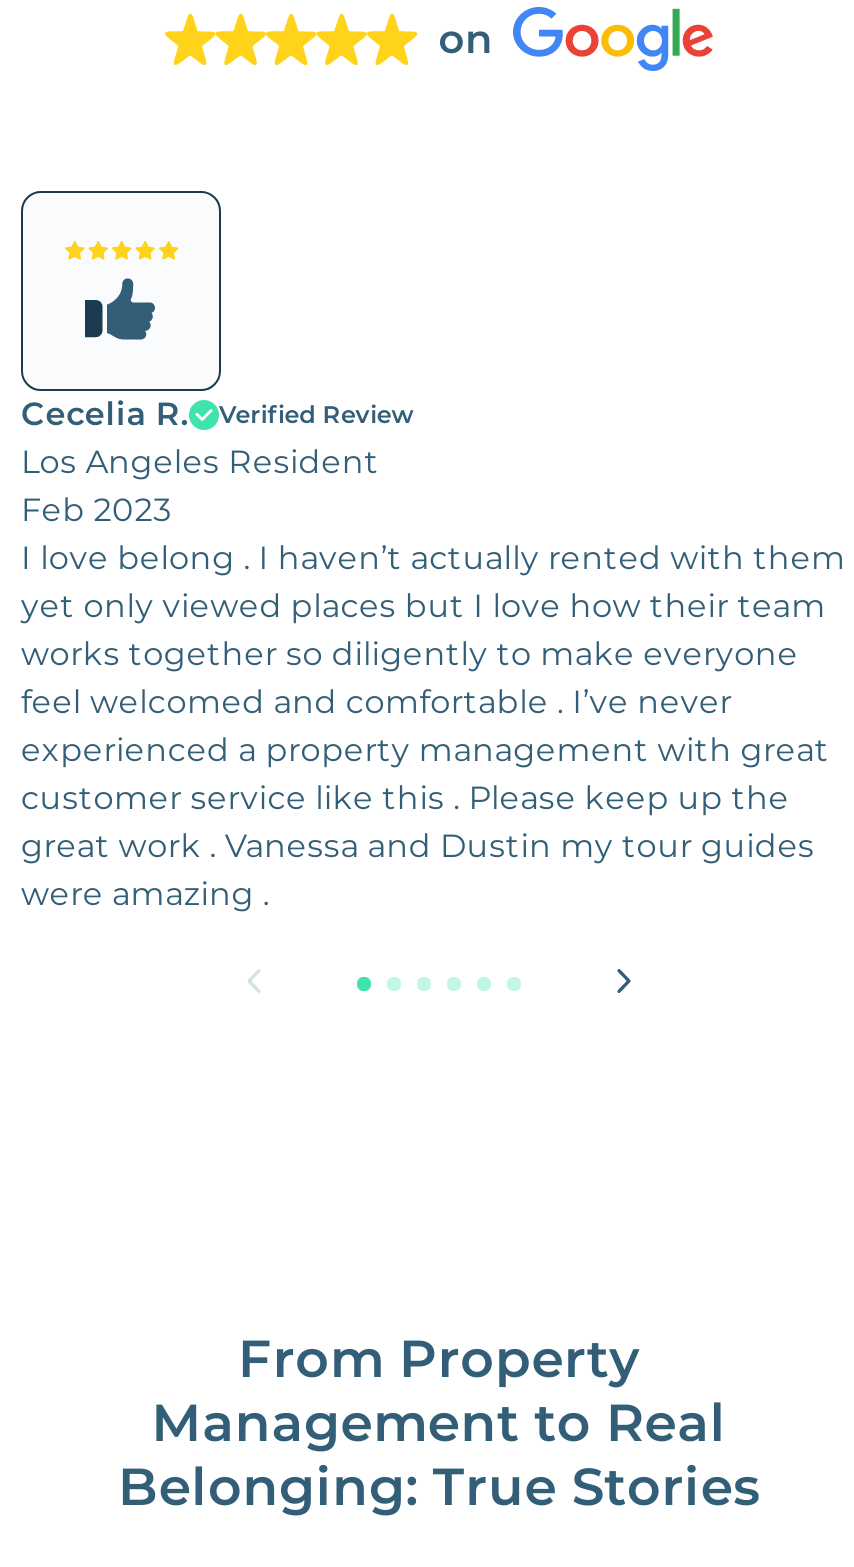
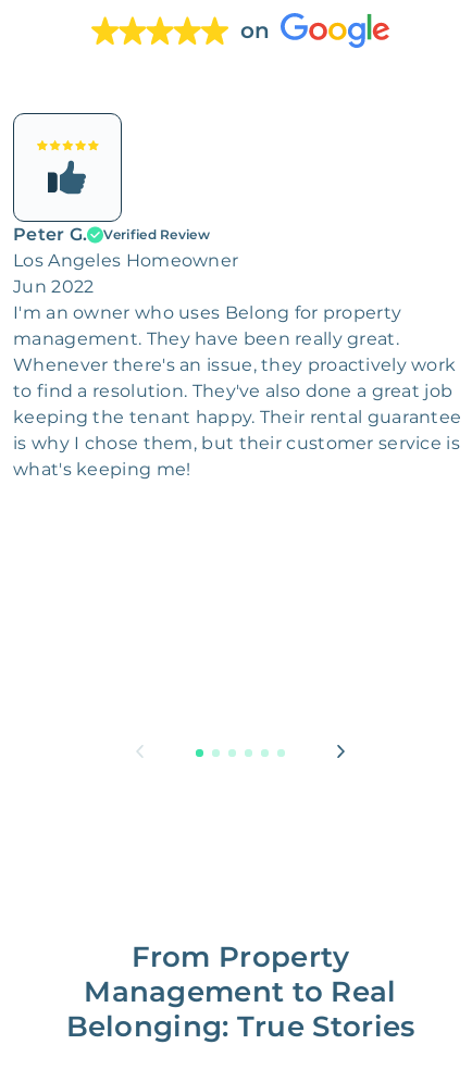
- Cecelia R.
+ Peter G.

- Los Angeles Resident
- Feb 2023
- I love belong . I haven’t actually rented with them
- yet only viewed places but I love how their team
- works together so diligently to make everyone
- feel welcomed and comfortable . I’ve never
- experienced a property management with great
- customer service like this . Please keep up the
- great work . Vanessa and Dustin my tour guides
- were amazing .
+ Los Angeles Homeowner
+ Jun 2022
+ I'm an owner who uses Belong for property
+ management. They have been really great.
+ Whenever there's an issue, they proactively work
+ to find a resolution. They've also done a great job
+ keeping the tenant happy. Their rental guarantee
+ is why I chose them, but their customer service is
+ what's keeping me!
